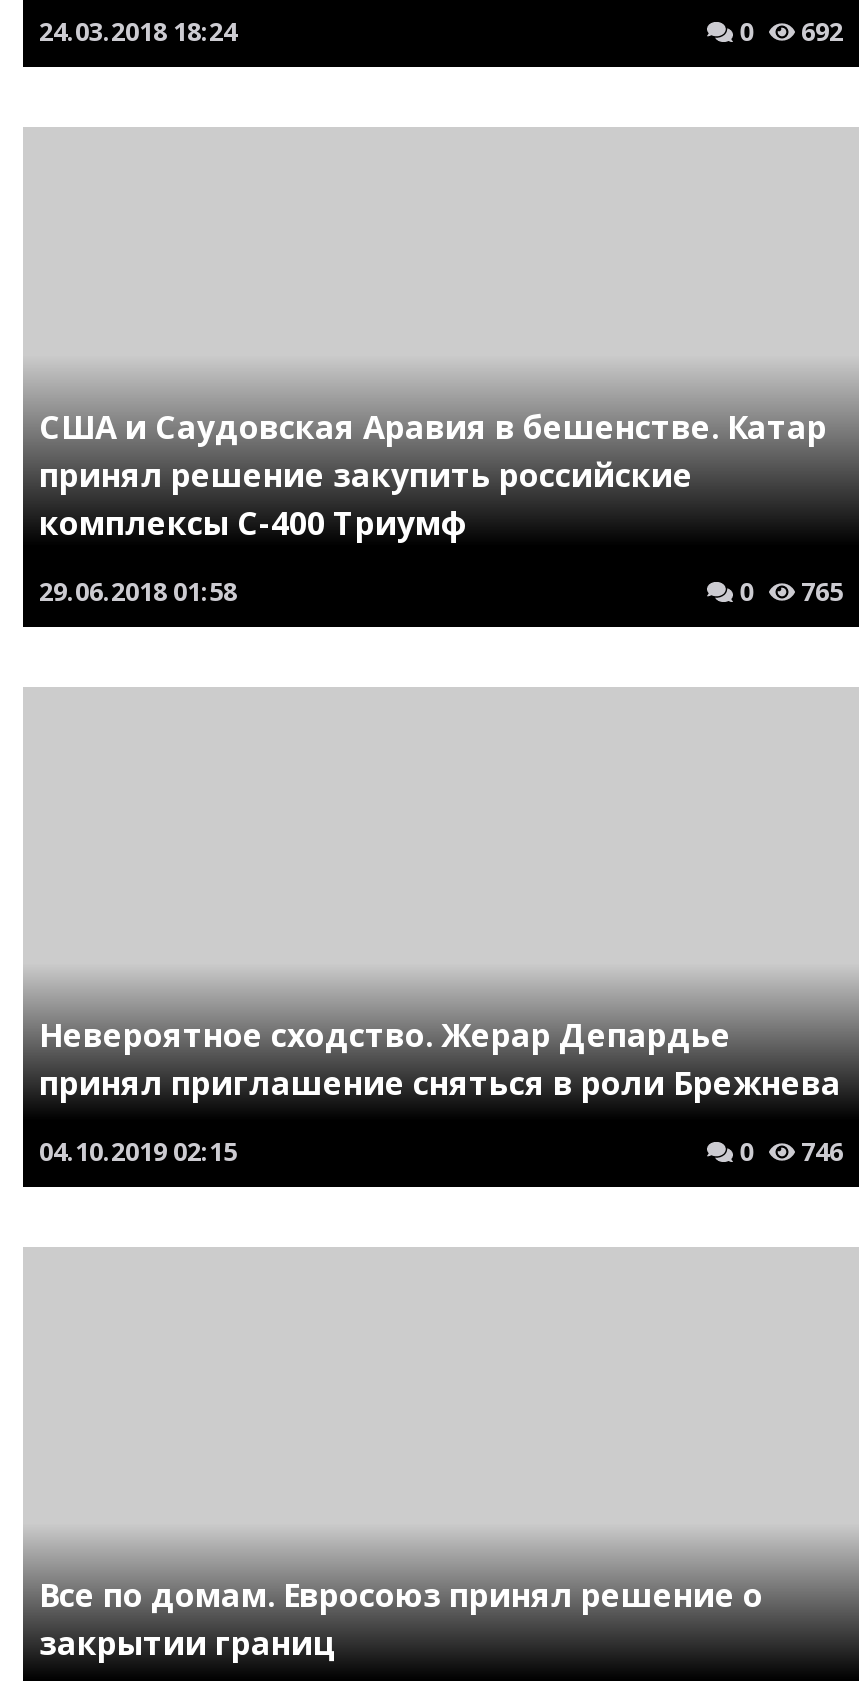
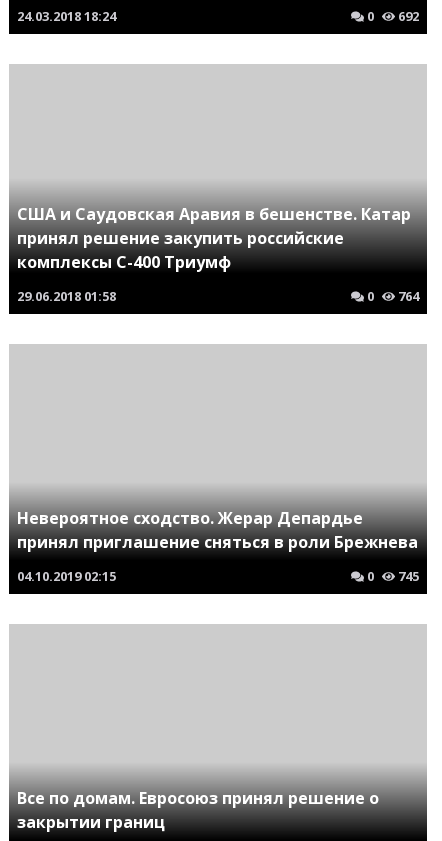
- 0 765
+ 0 764

- 0 746
+ 0 745
